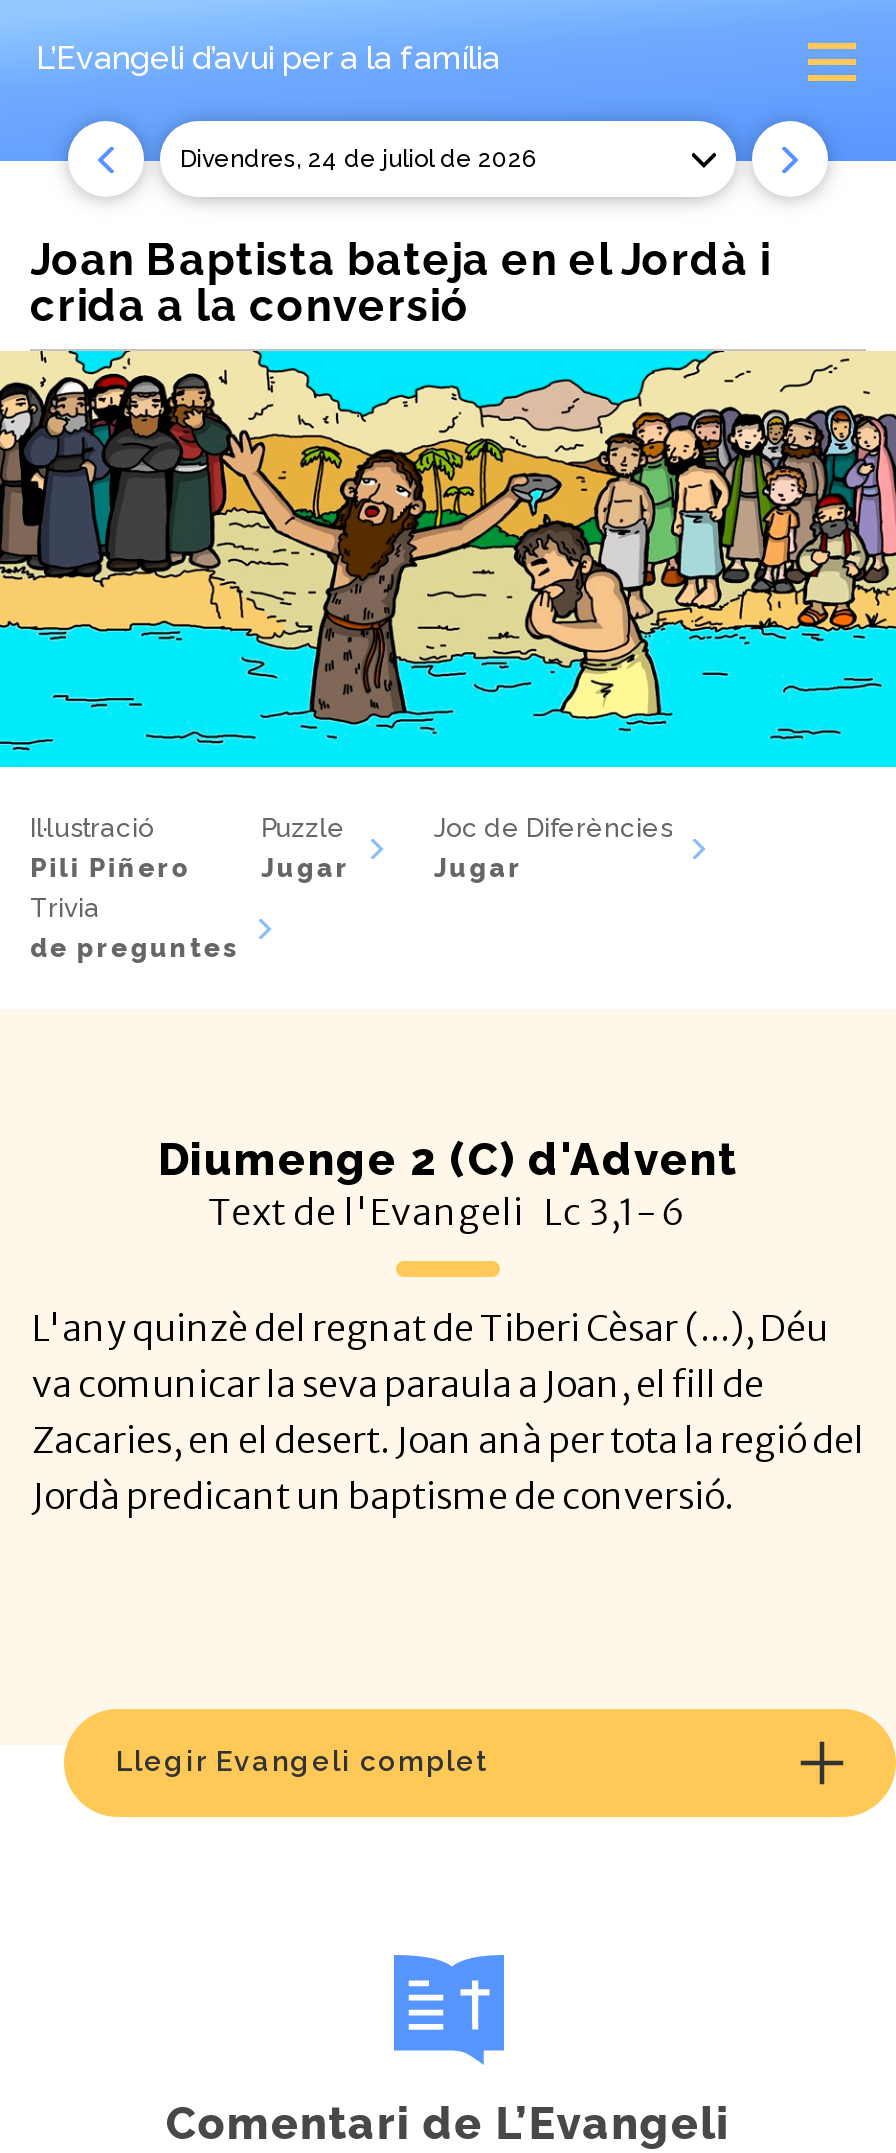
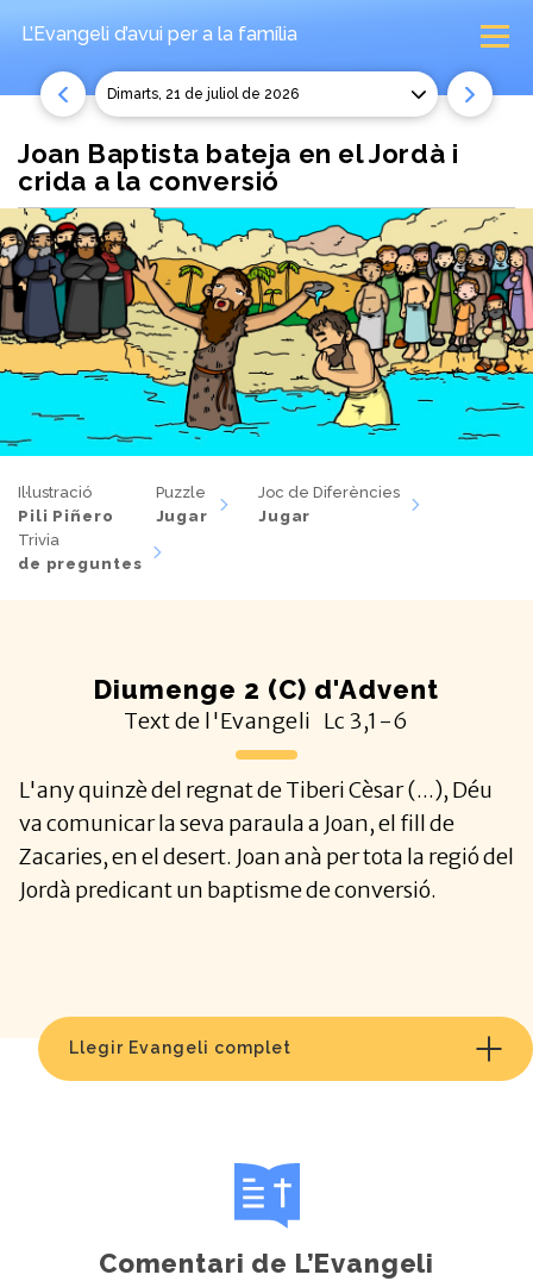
- divendres, 24 de juliol de 2026
+ dimarts, 21 de juliol de 2026
